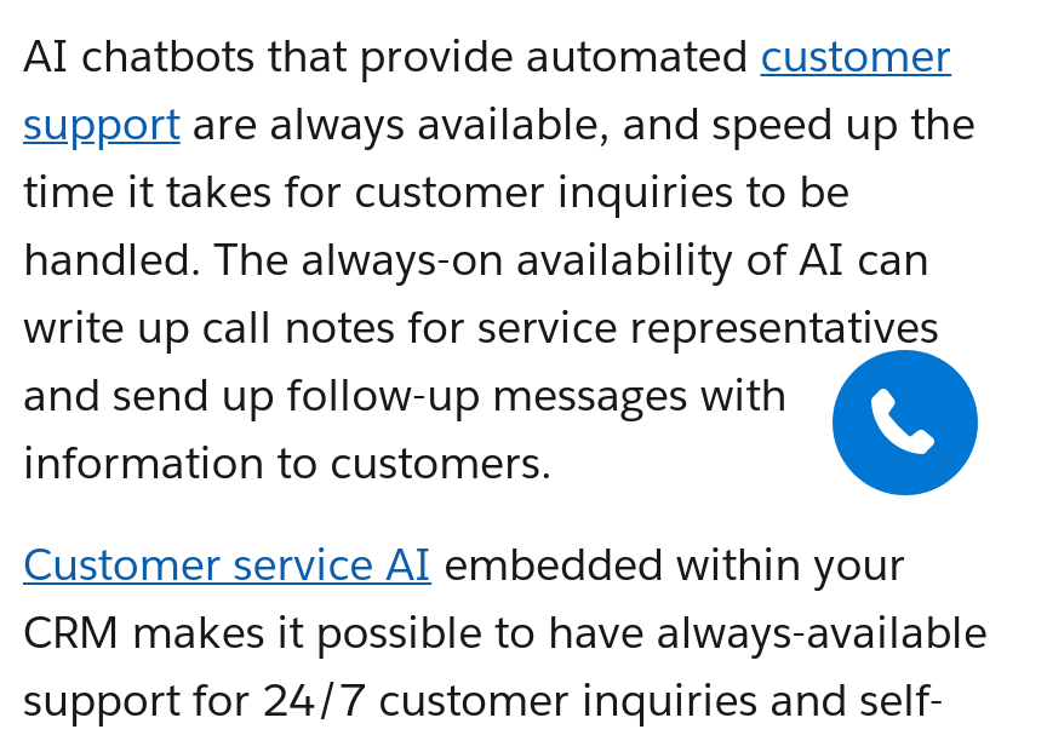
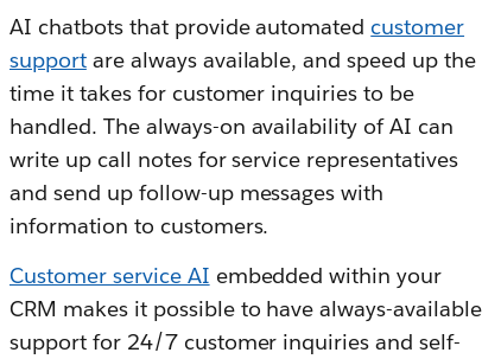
- [image]
